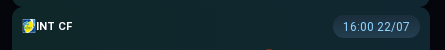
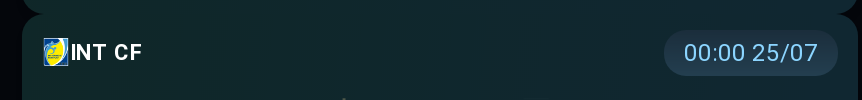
- 16:00 22/07
+ 00:00 25/07
